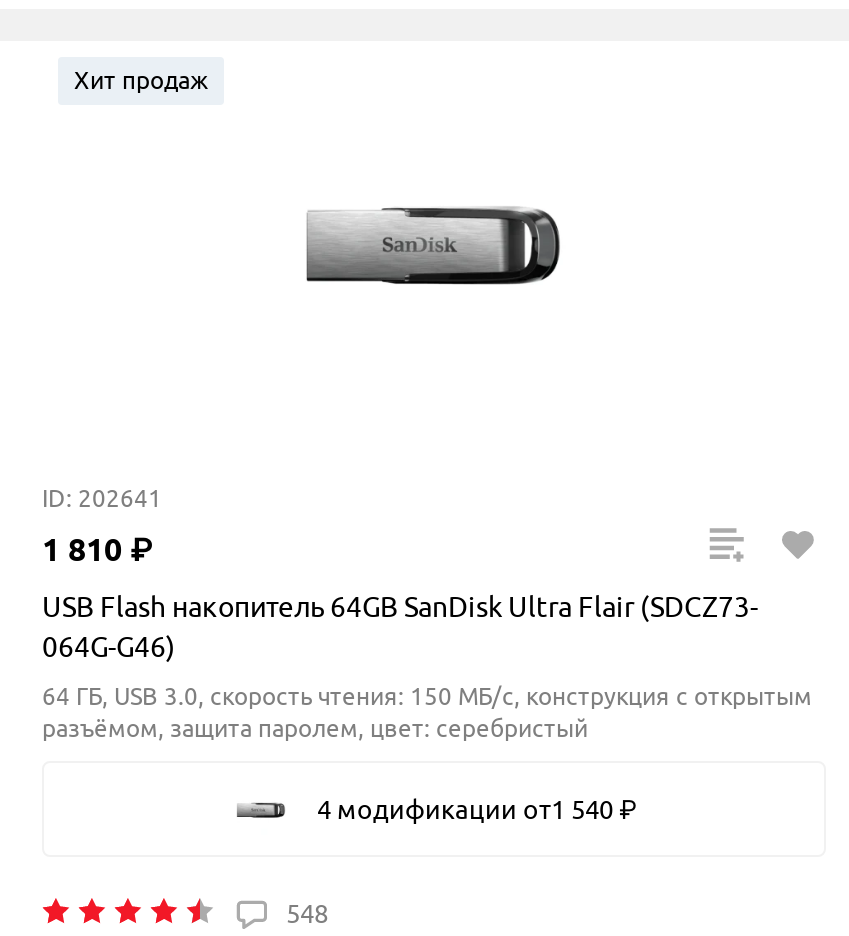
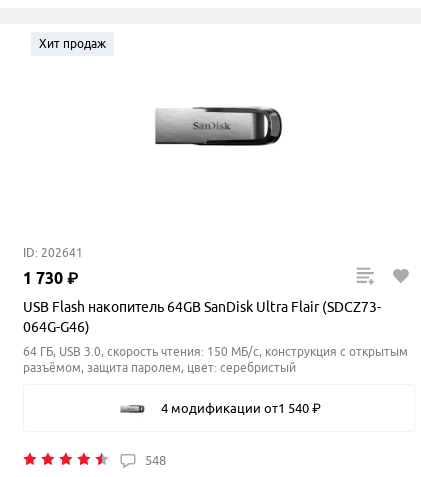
- 1 810 ₽
+ 1 730 ₽
